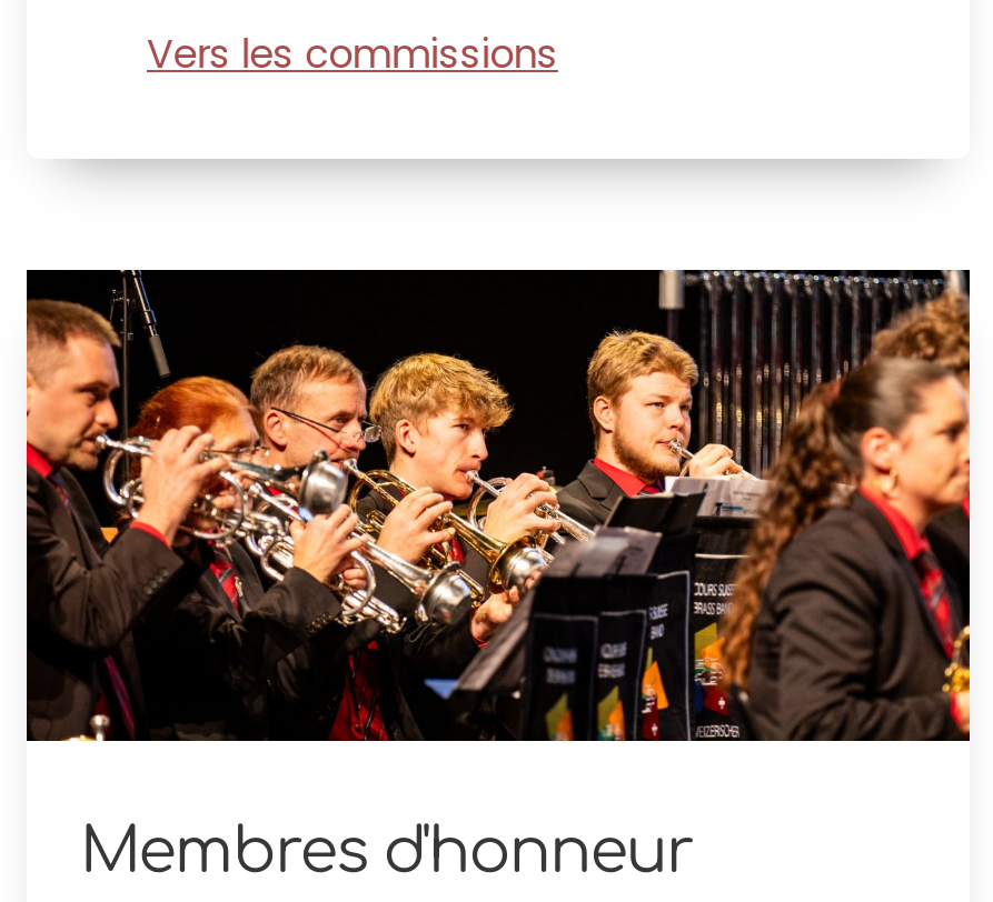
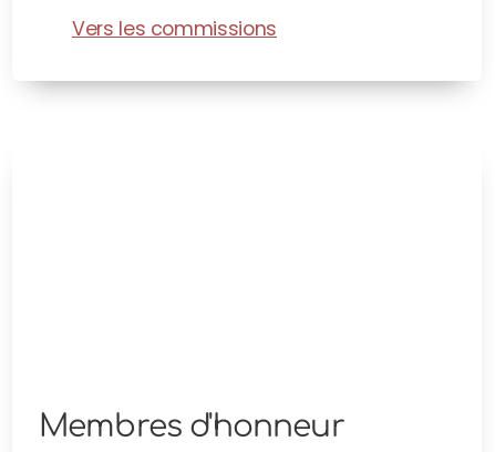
- [image]
